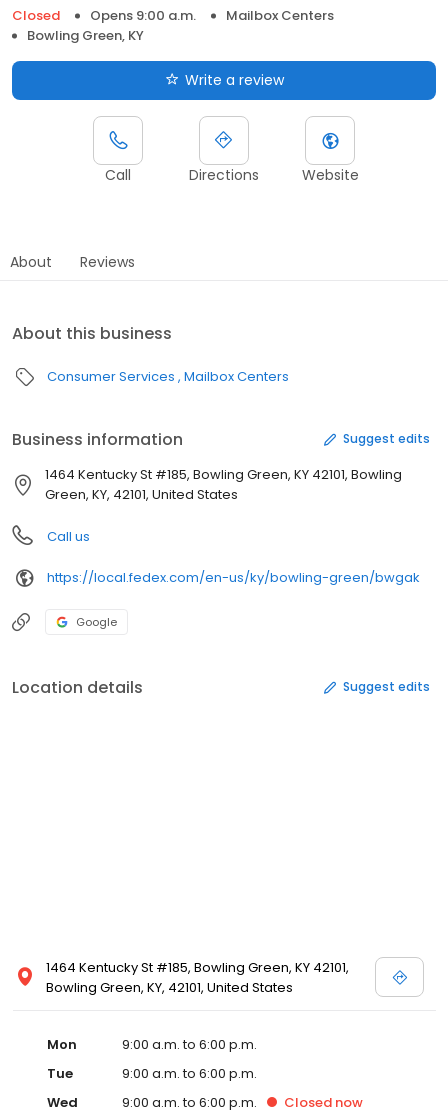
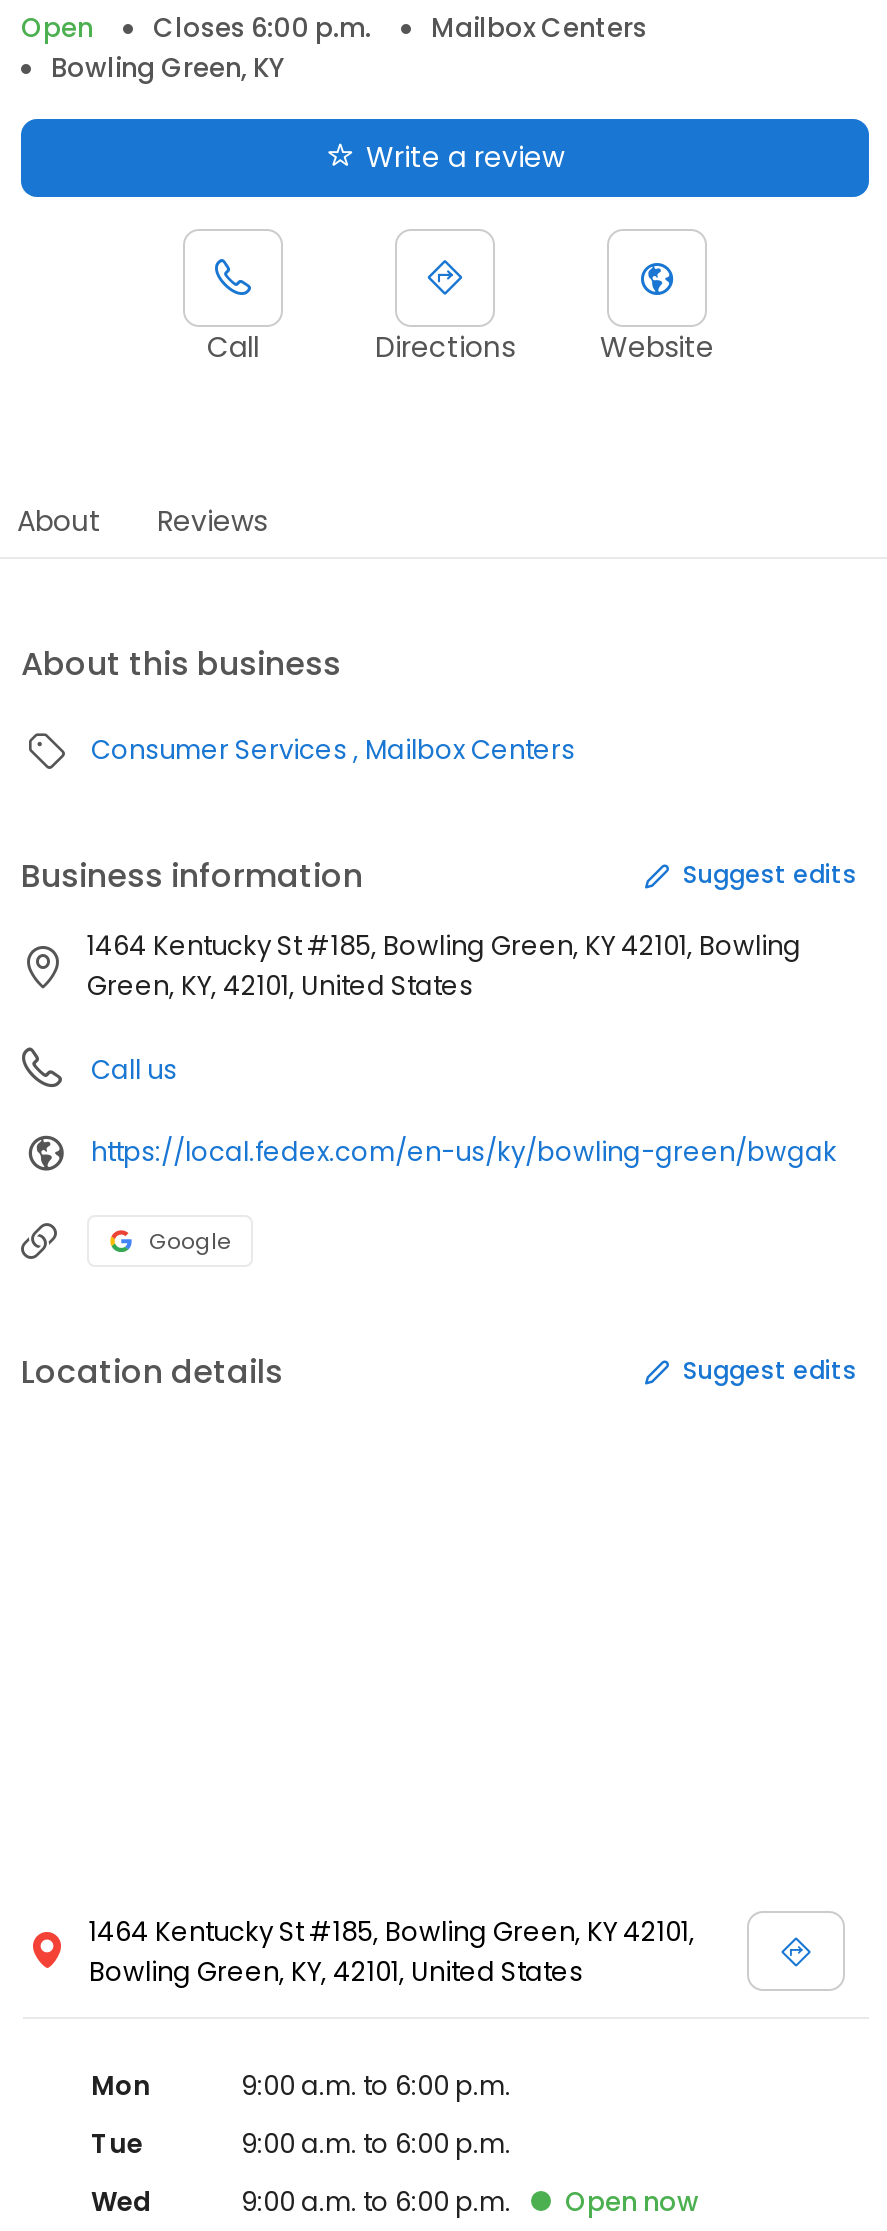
- Closed
- Opens 9:00 a.m.
+ Open
+ Closes 6:00 p.m.

- Closed now
+ Open now
